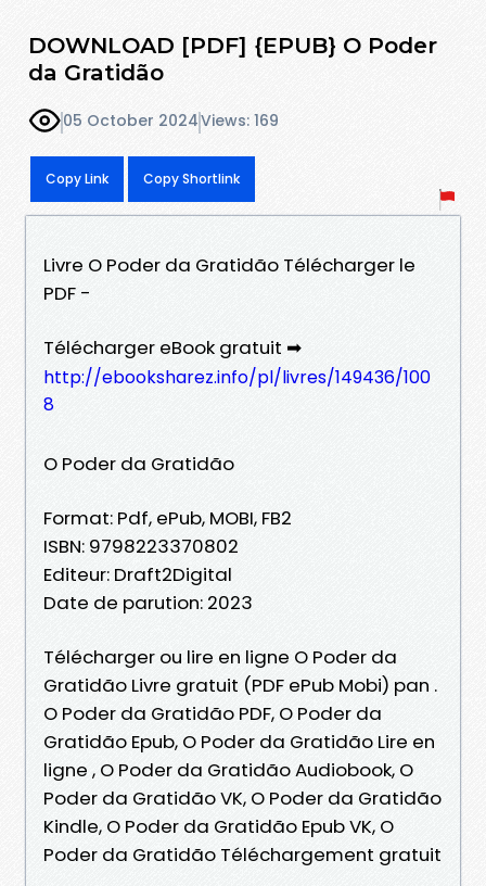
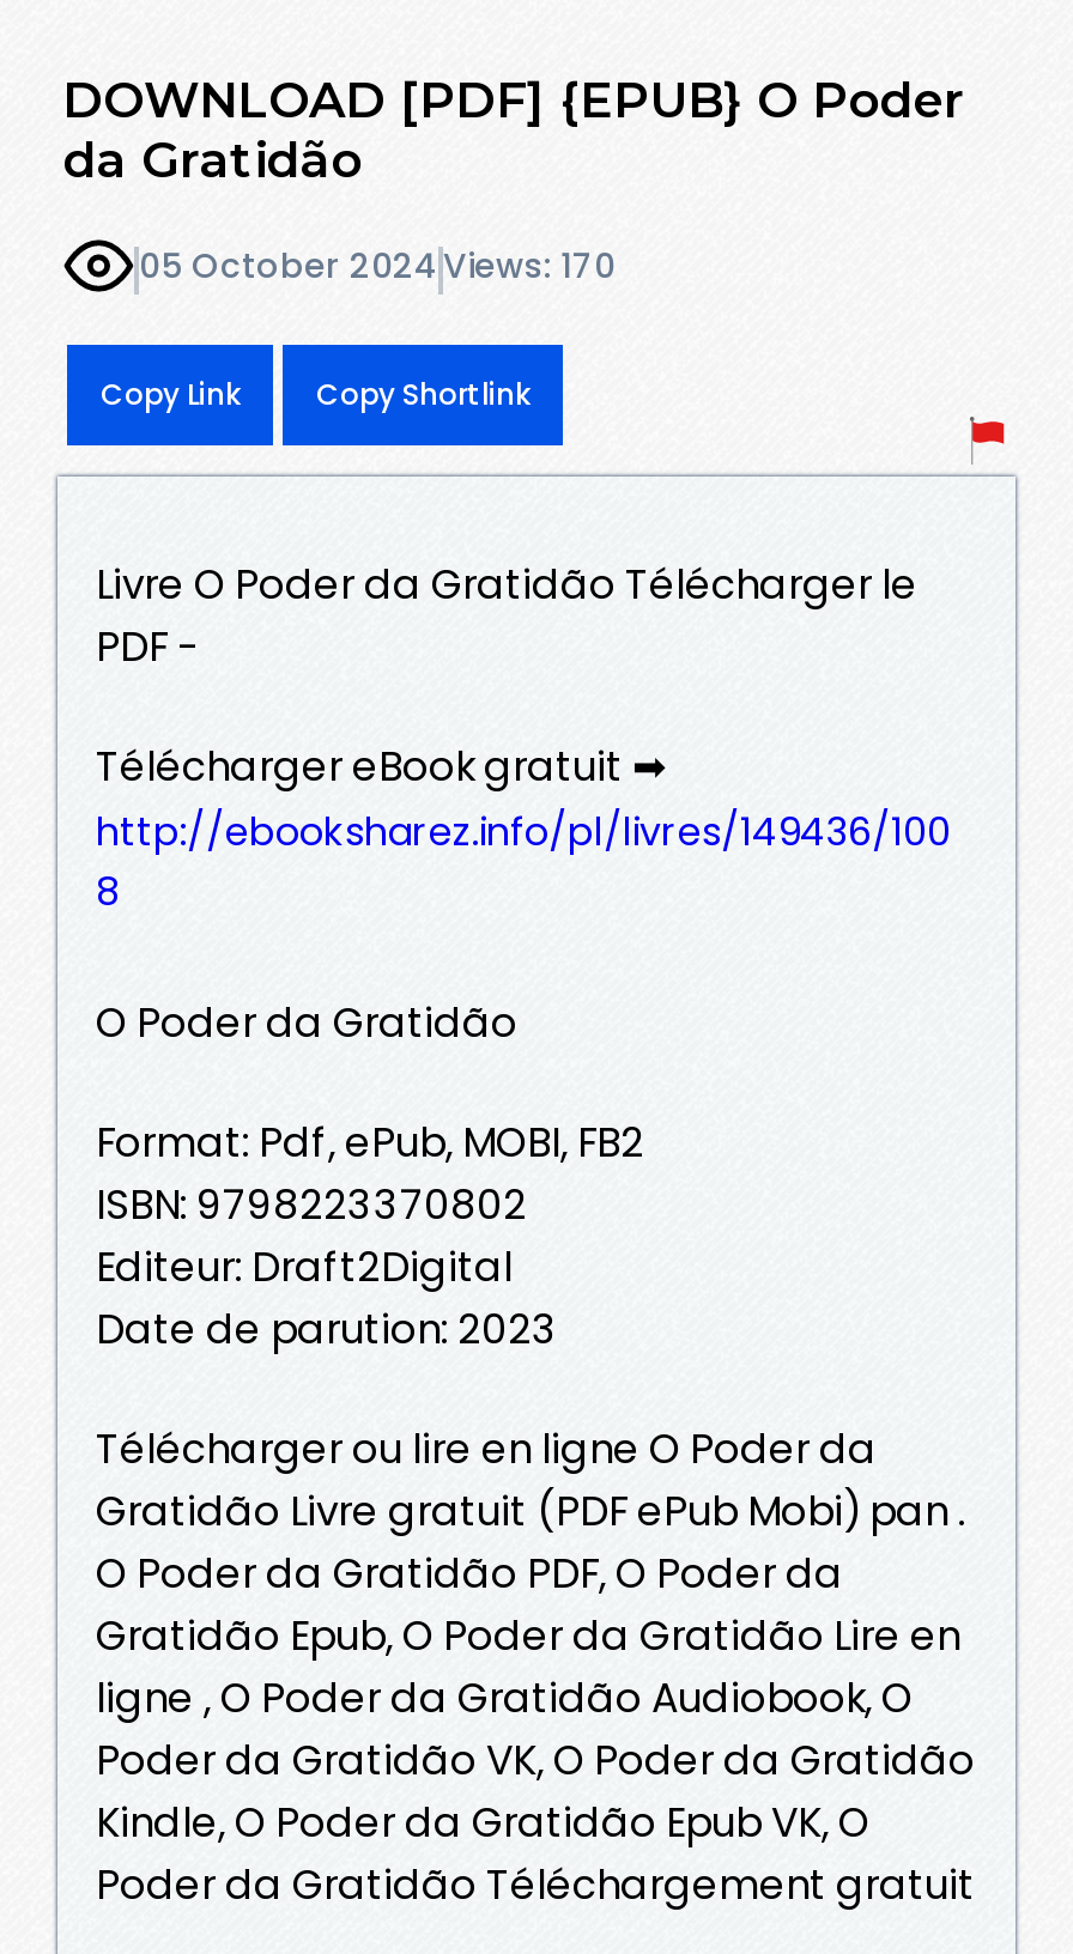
- 05 October 2024 Views: 169
+ 05 October 2024 Views: 170
